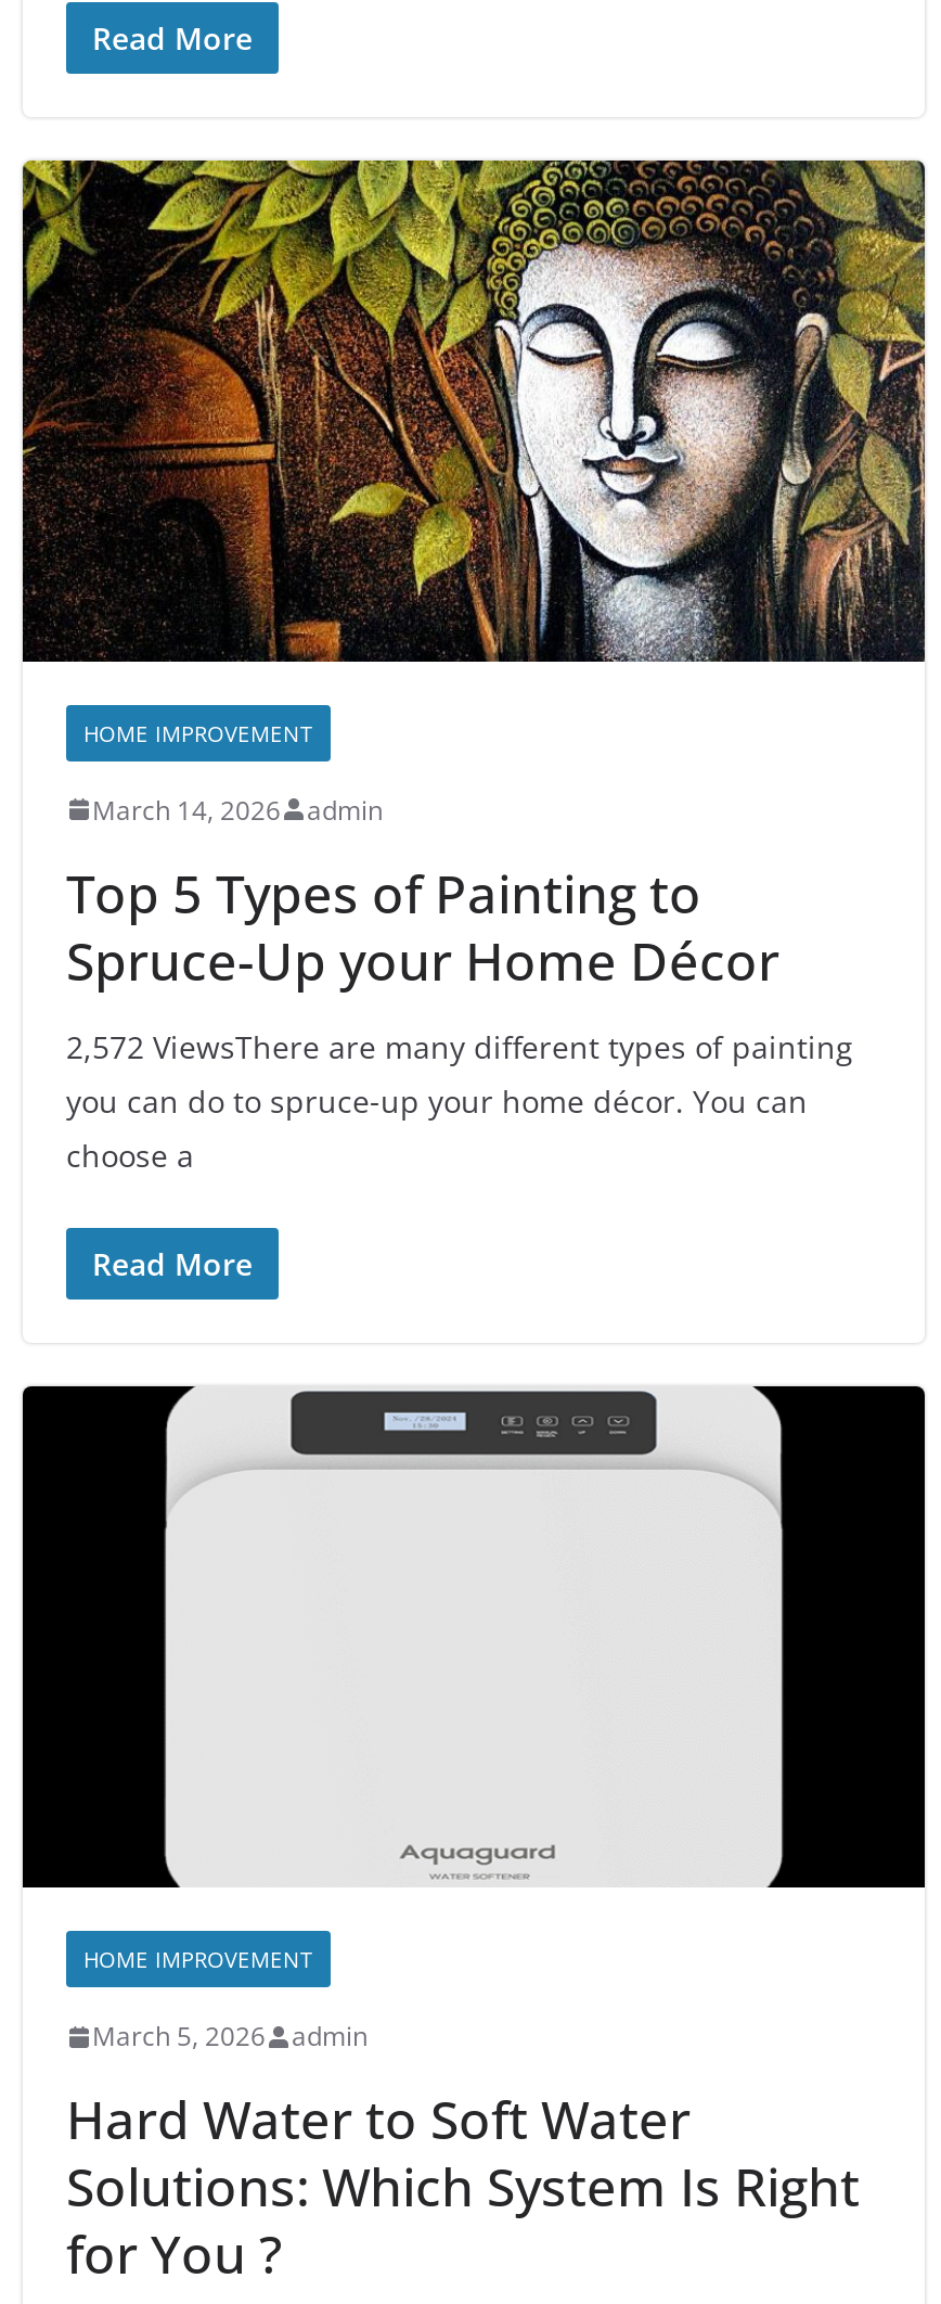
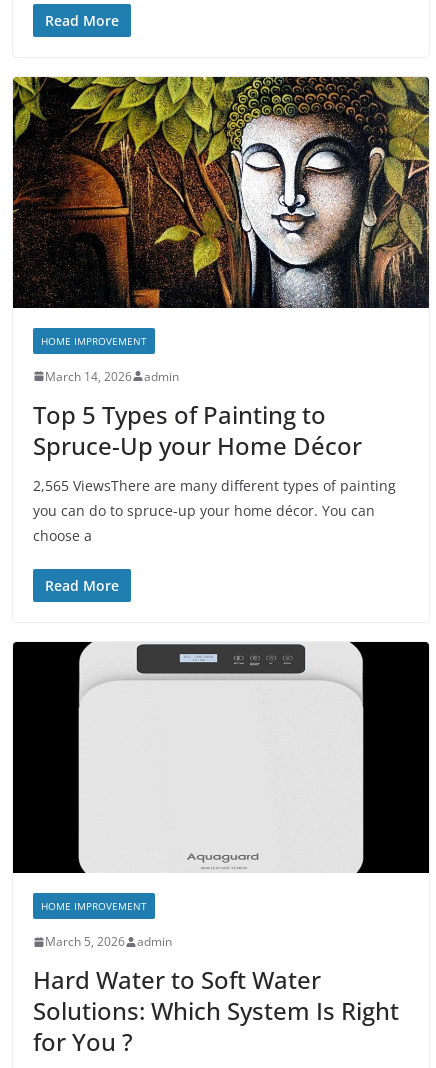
- 2,572 ViewsThere are many different types of painting
+ 2,565 ViewsThere are many different types of painting
